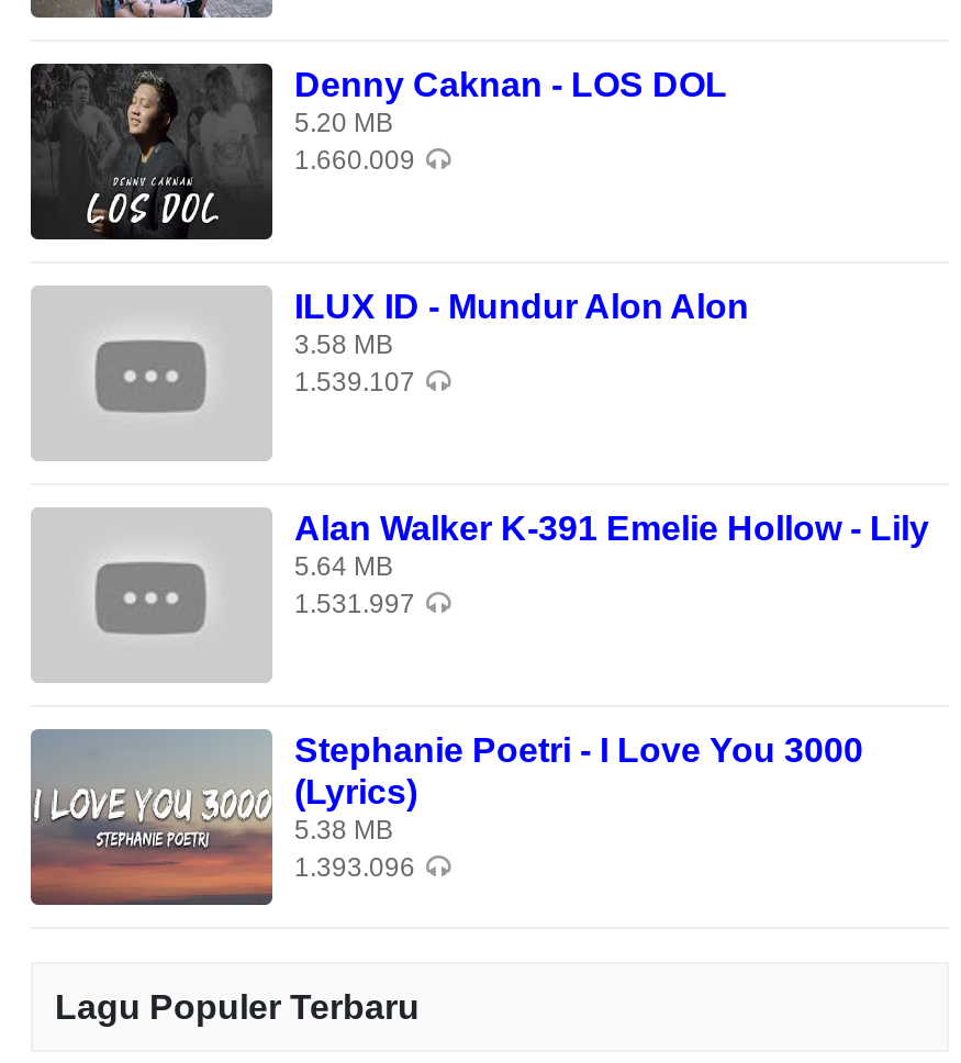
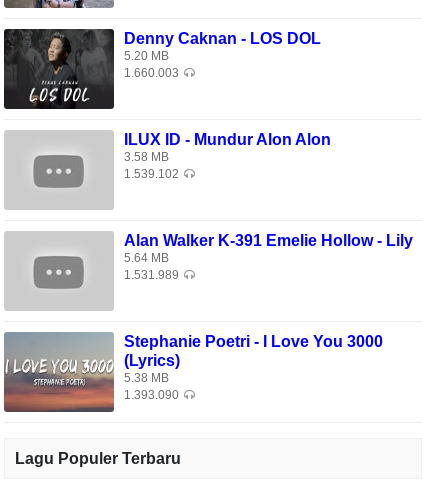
- 1.660.009
+ 1.660.003

- 1.539.107
+ 1.539.102

- 1.531.997
+ 1.531.989

- 1.393.096
+ 1.393.090
